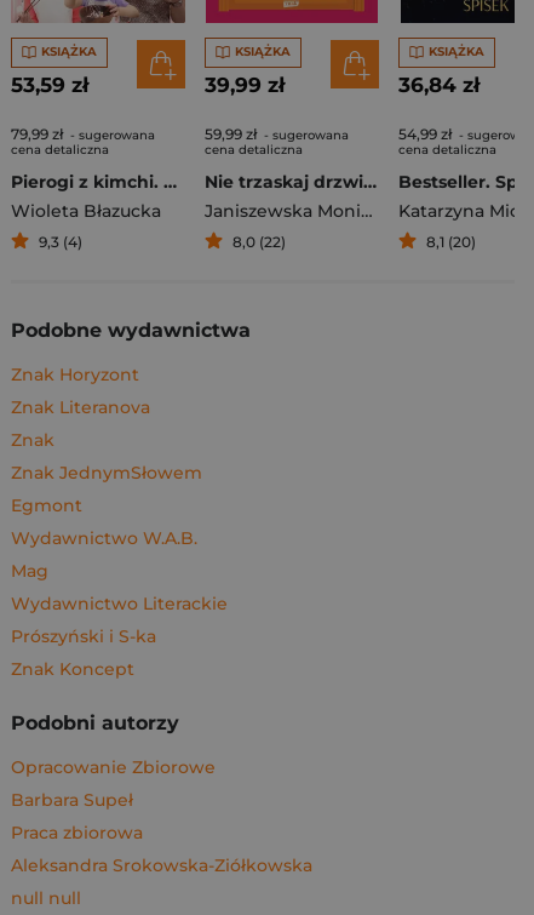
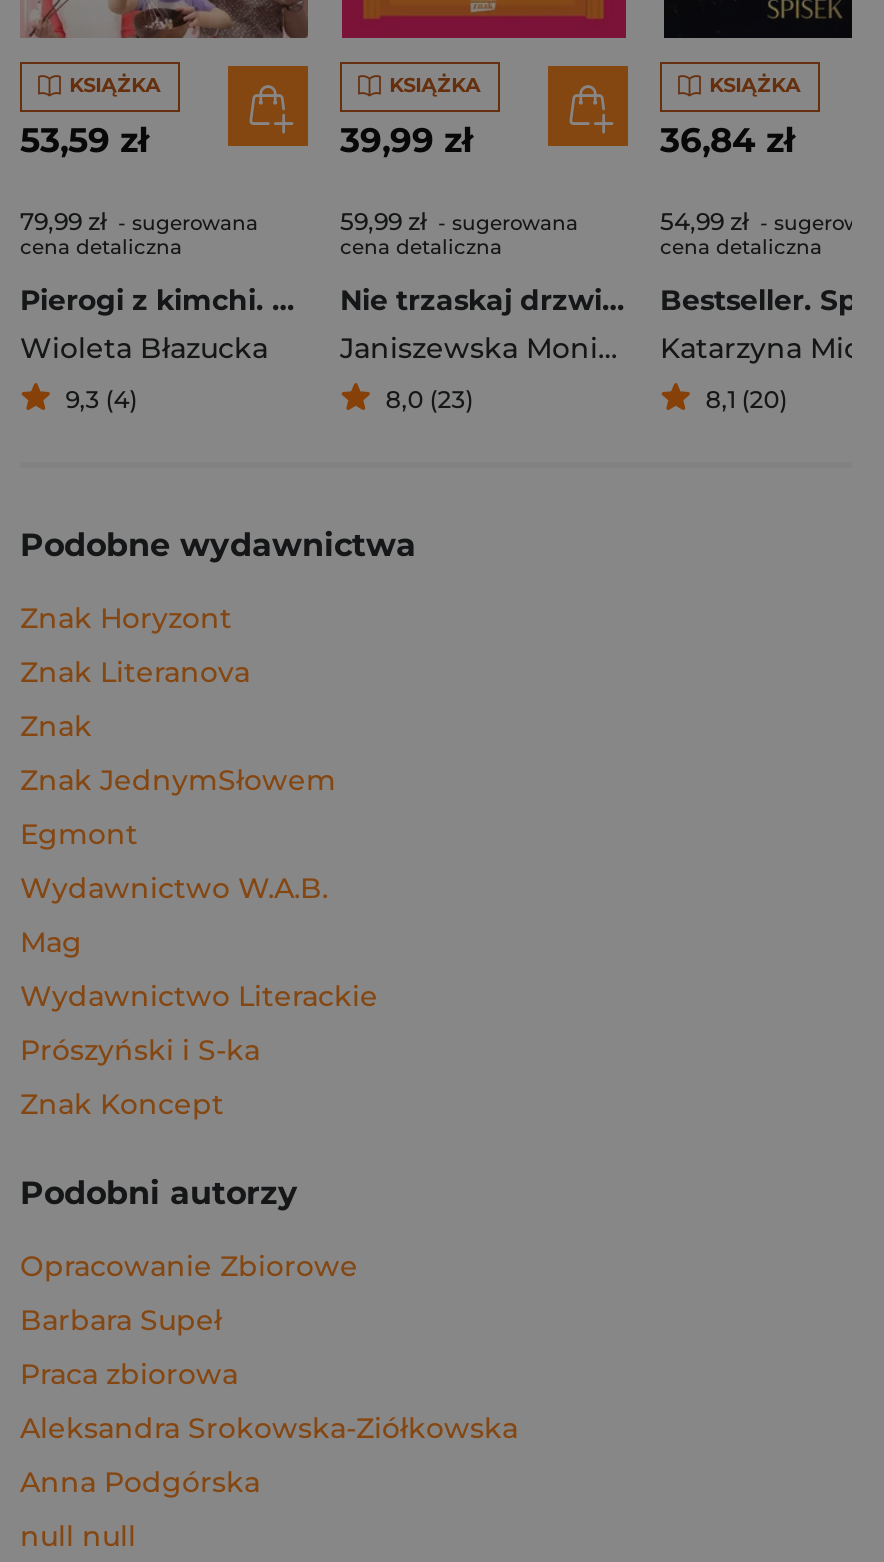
- 8,0 (22)
+ 8,0 (23)

+ Anna Podgórska
